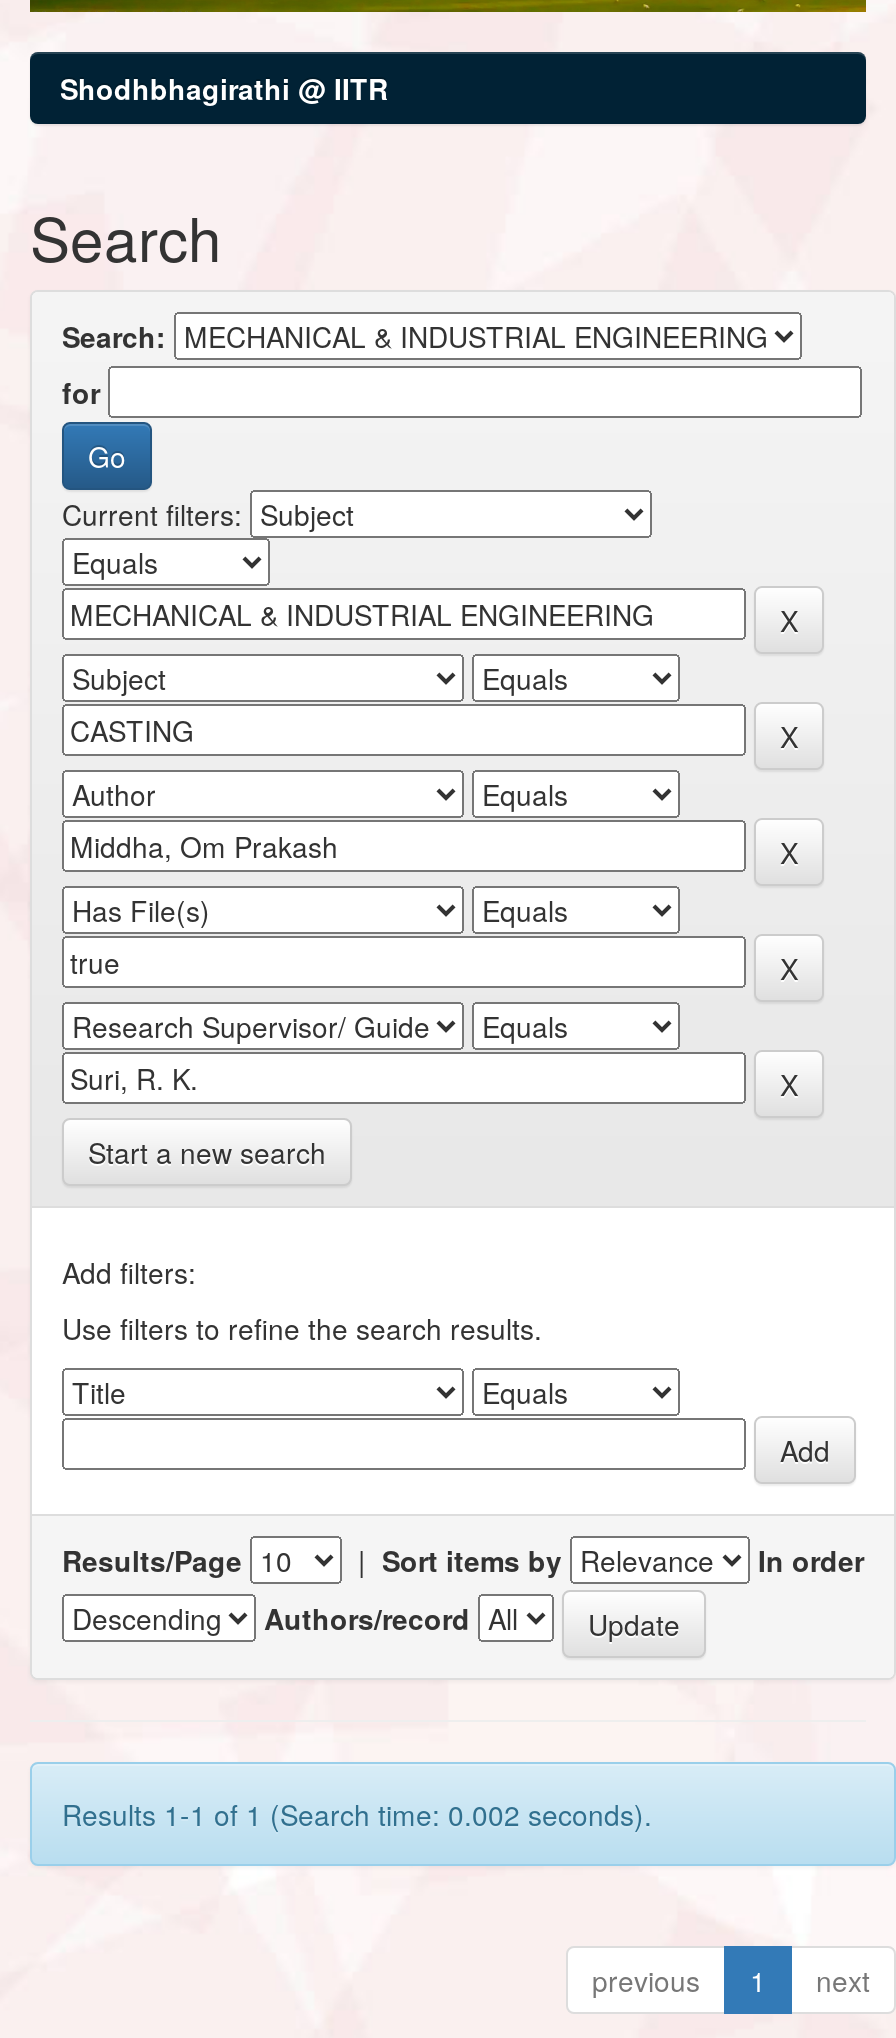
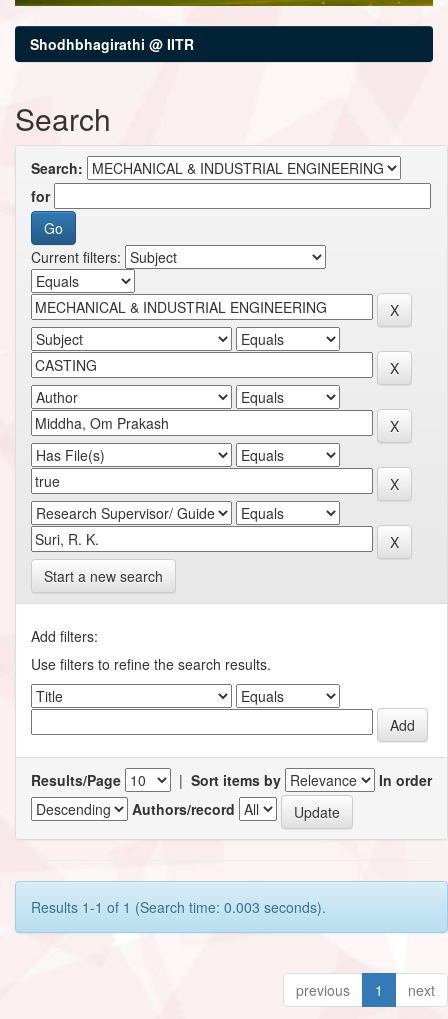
- Results 1-1 of 1 (Search time: 0.002 seconds).
+ Results 1-1 of 1 (Search time: 0.003 seconds).
